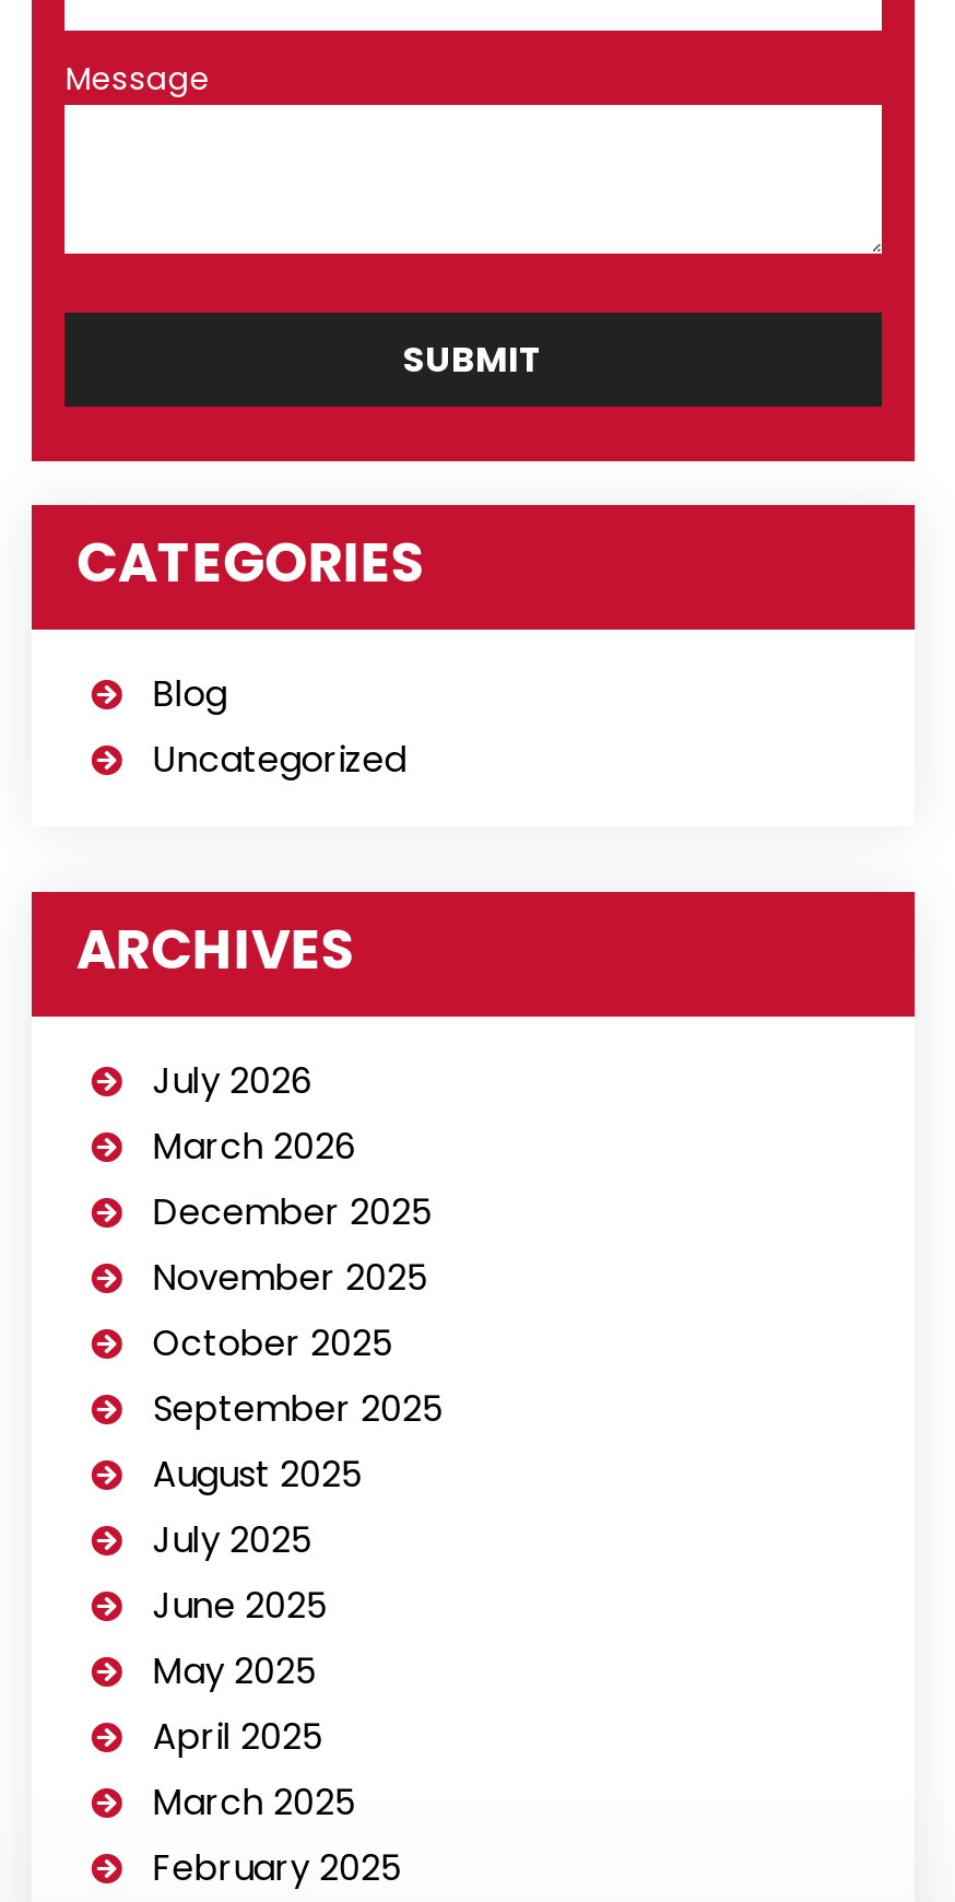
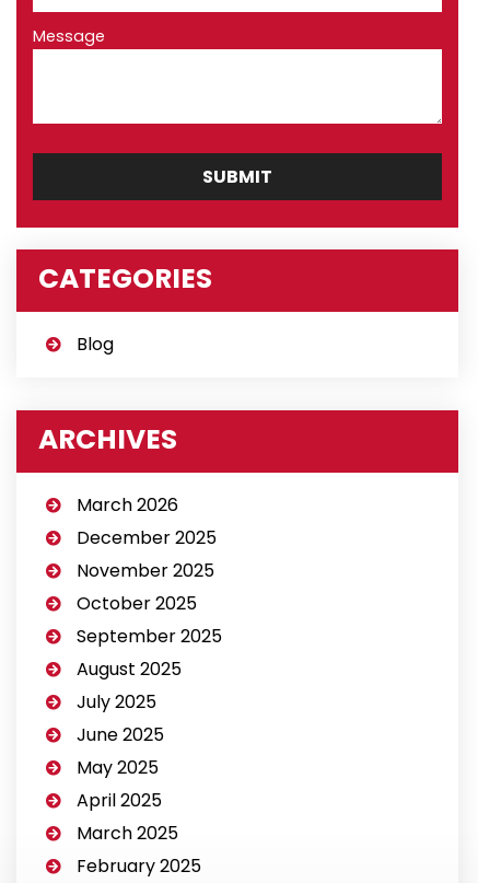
- Uncategorized

- July 2026
